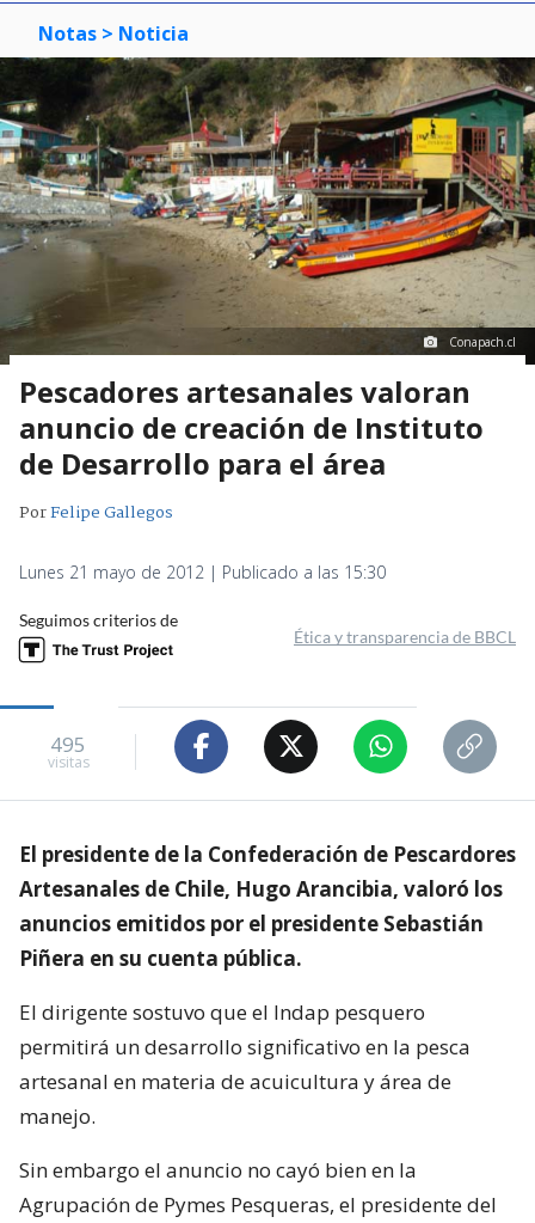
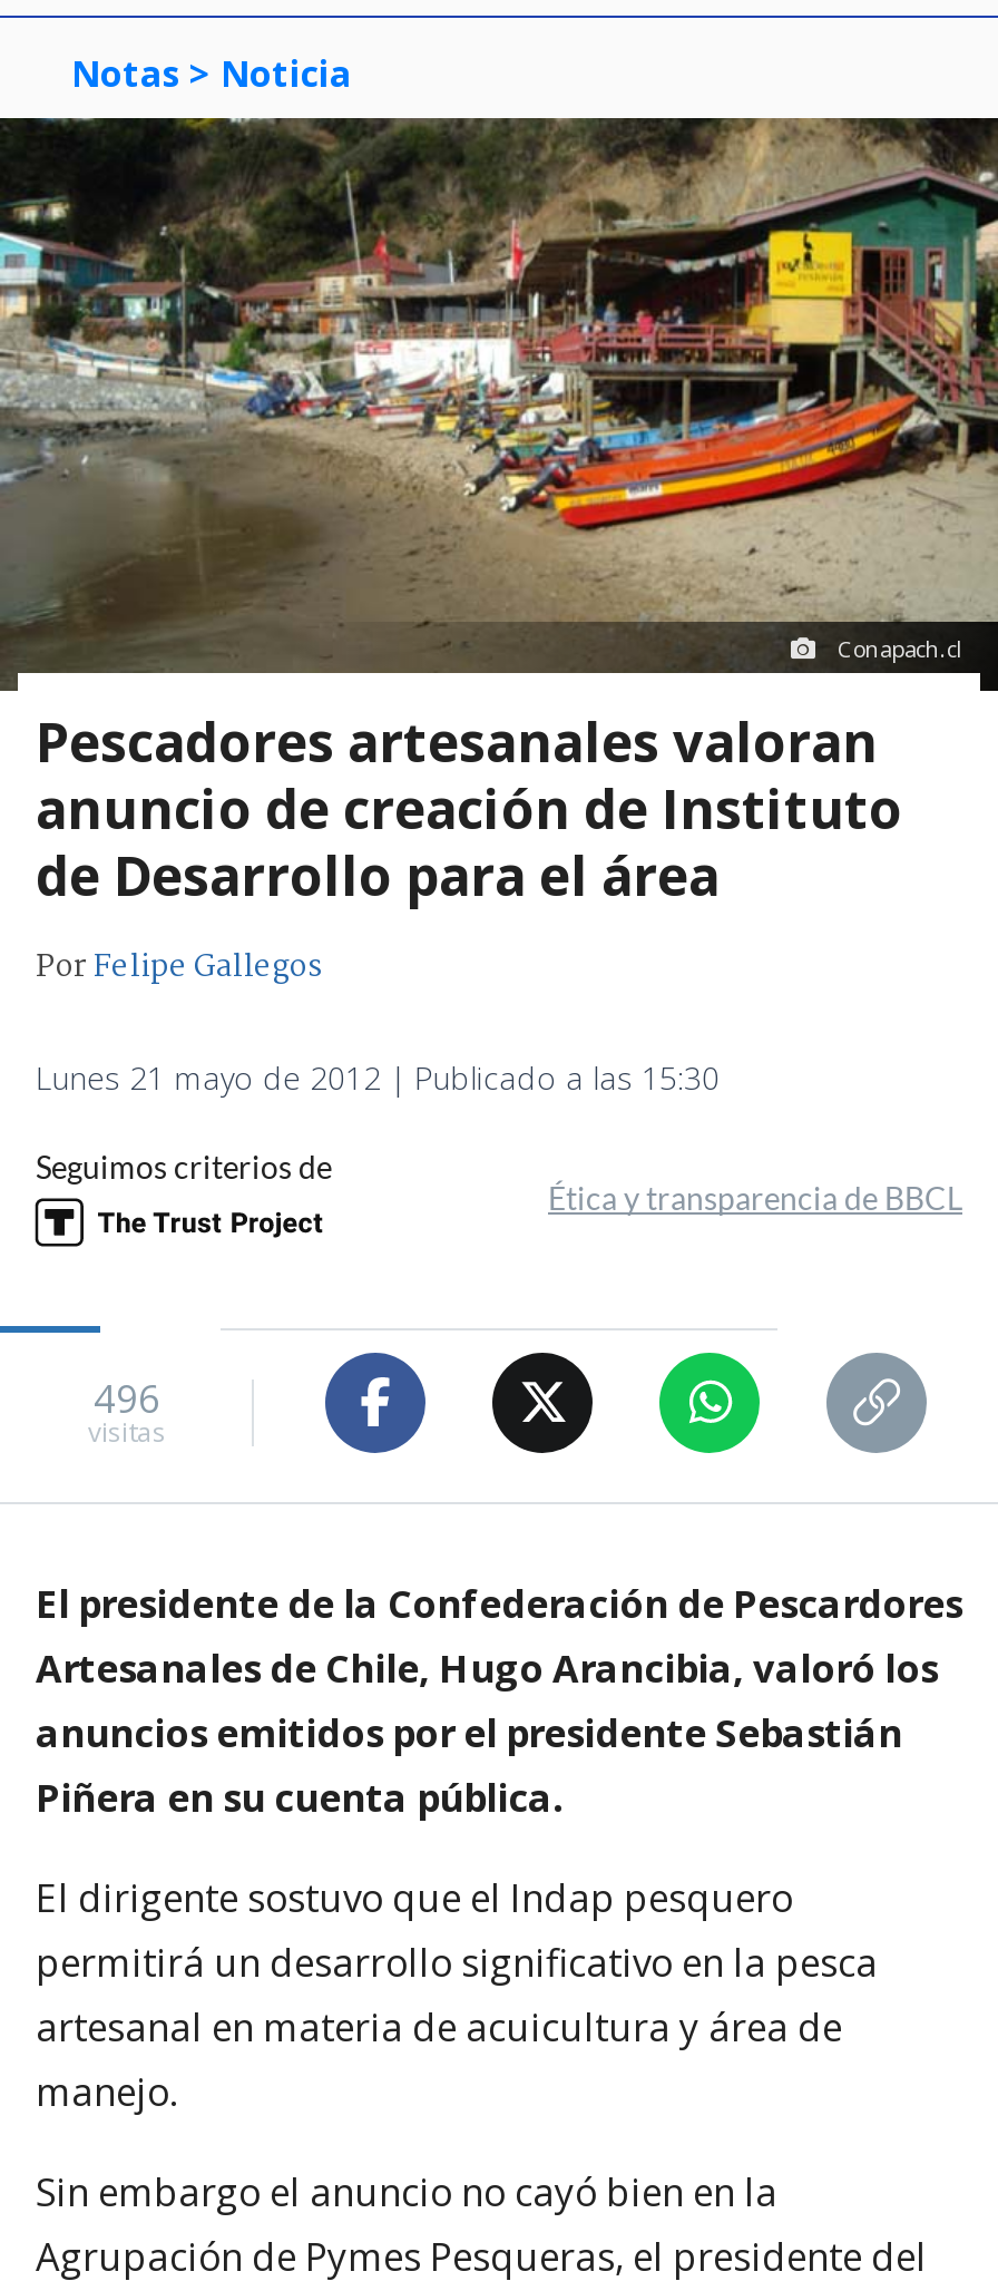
- 495
+ 496
